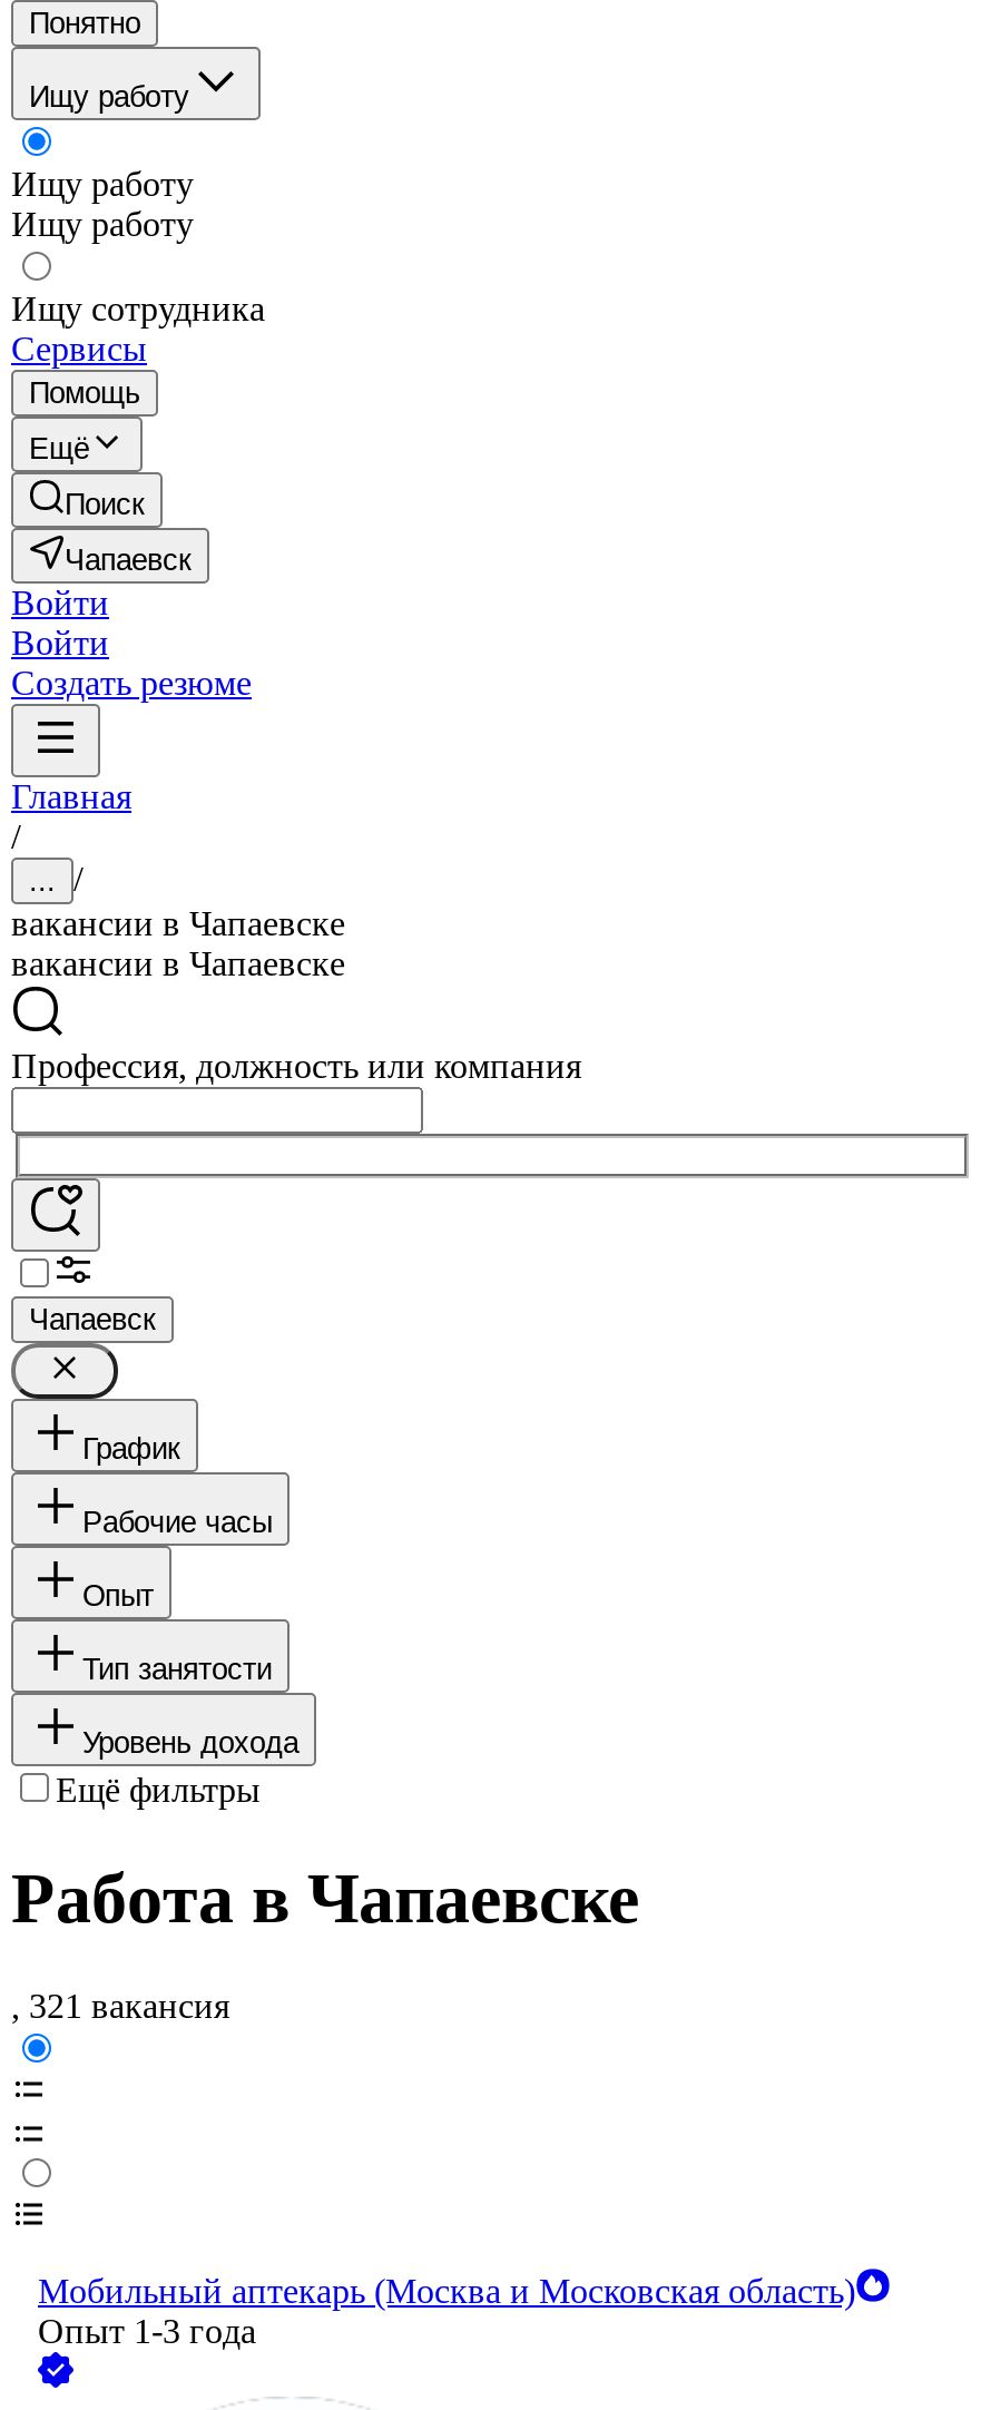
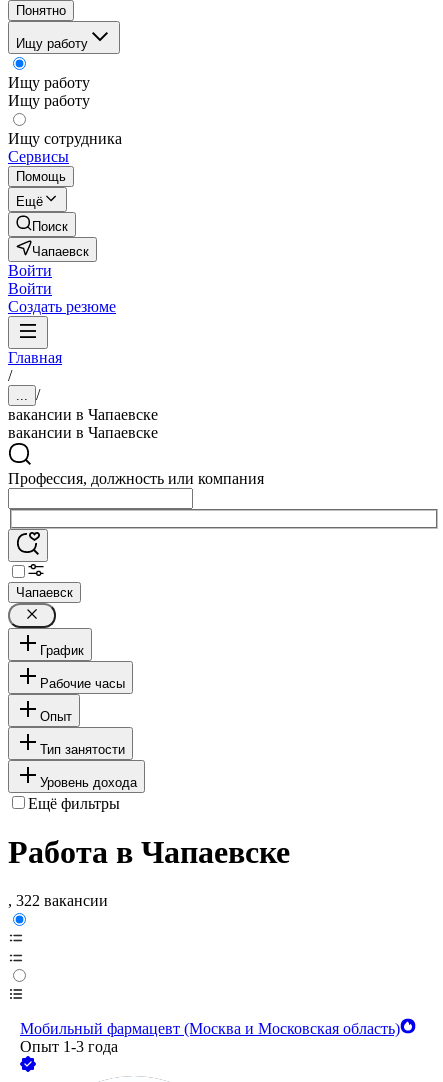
- , 321 вакансия
+ , 322 вакансии

- Мобильный аптекарь (Москва и Московская область)
+ Мобильный фармацевт (Москва и Московская область)
